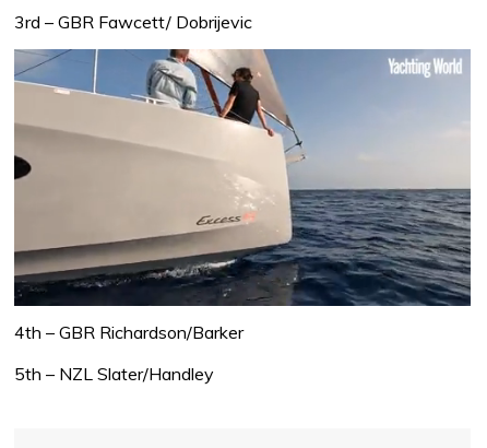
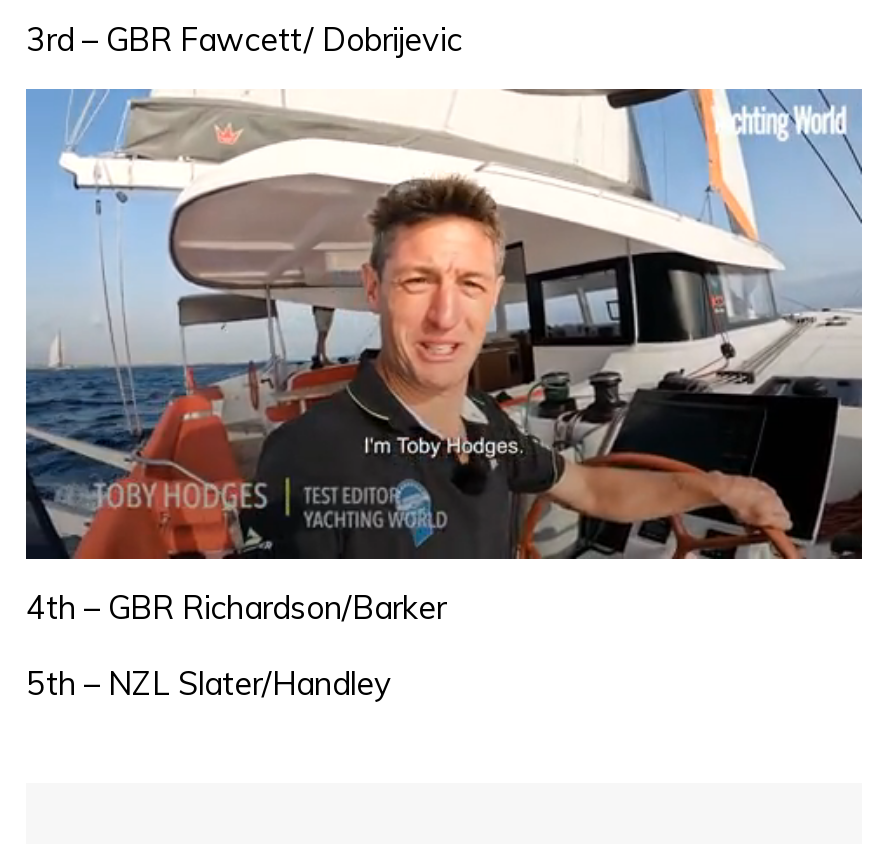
- [image]
+ [image]
